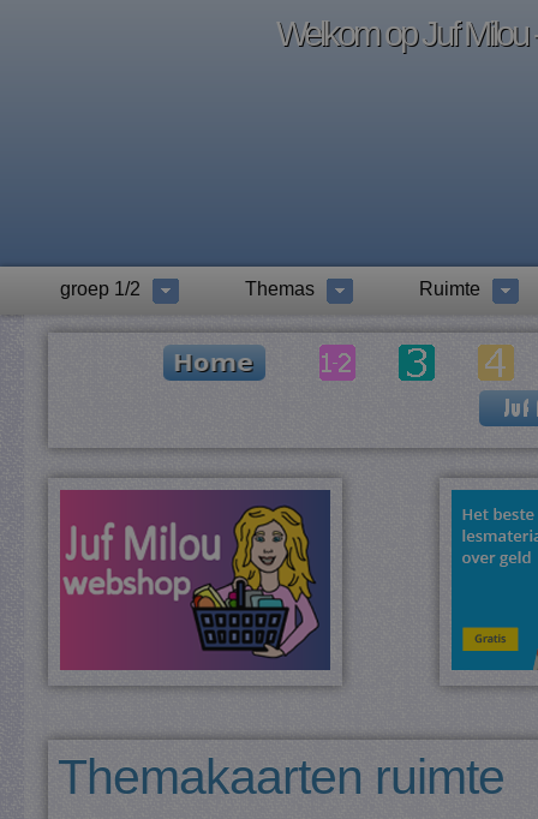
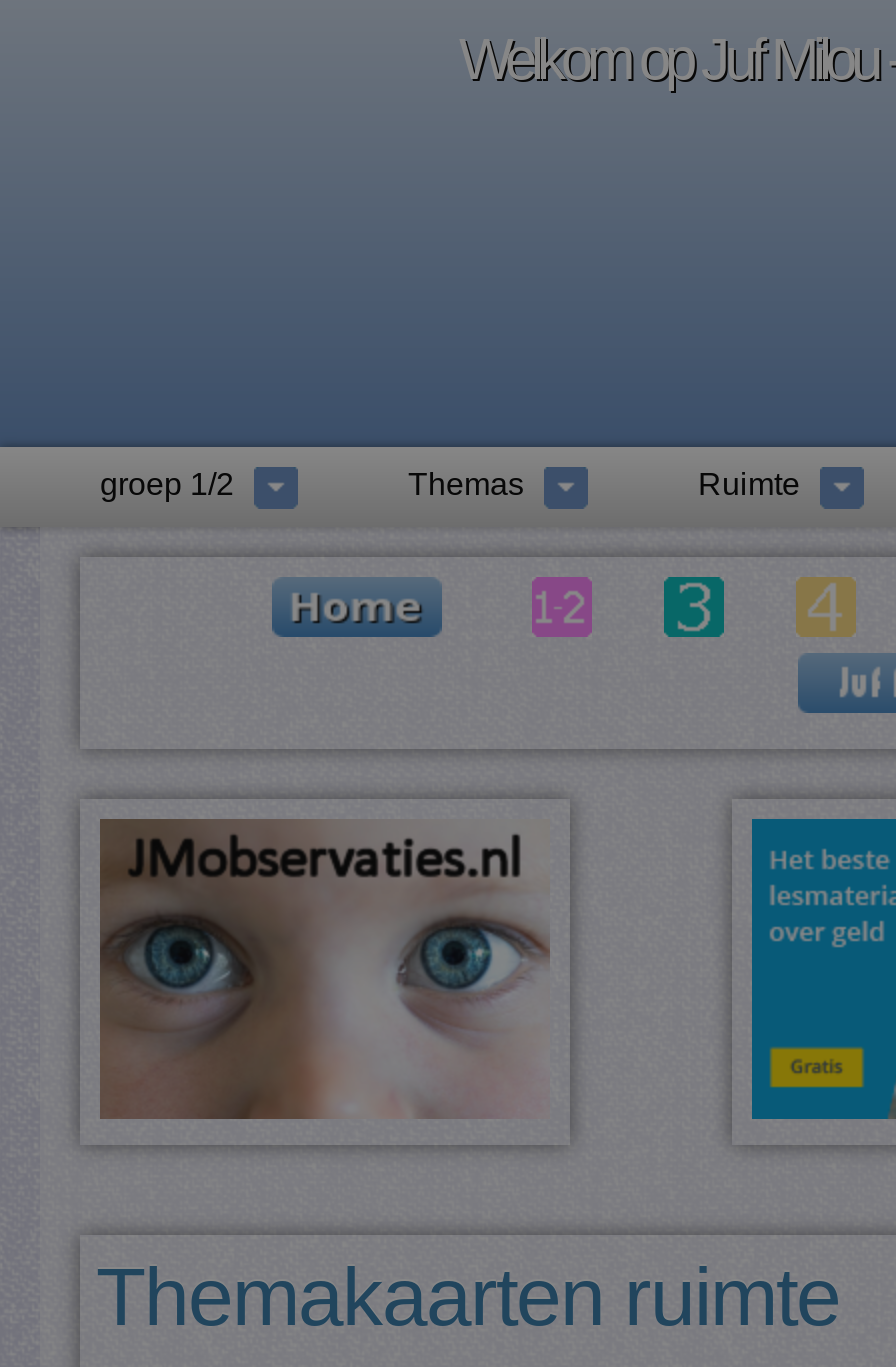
- [image]
+ [image]
